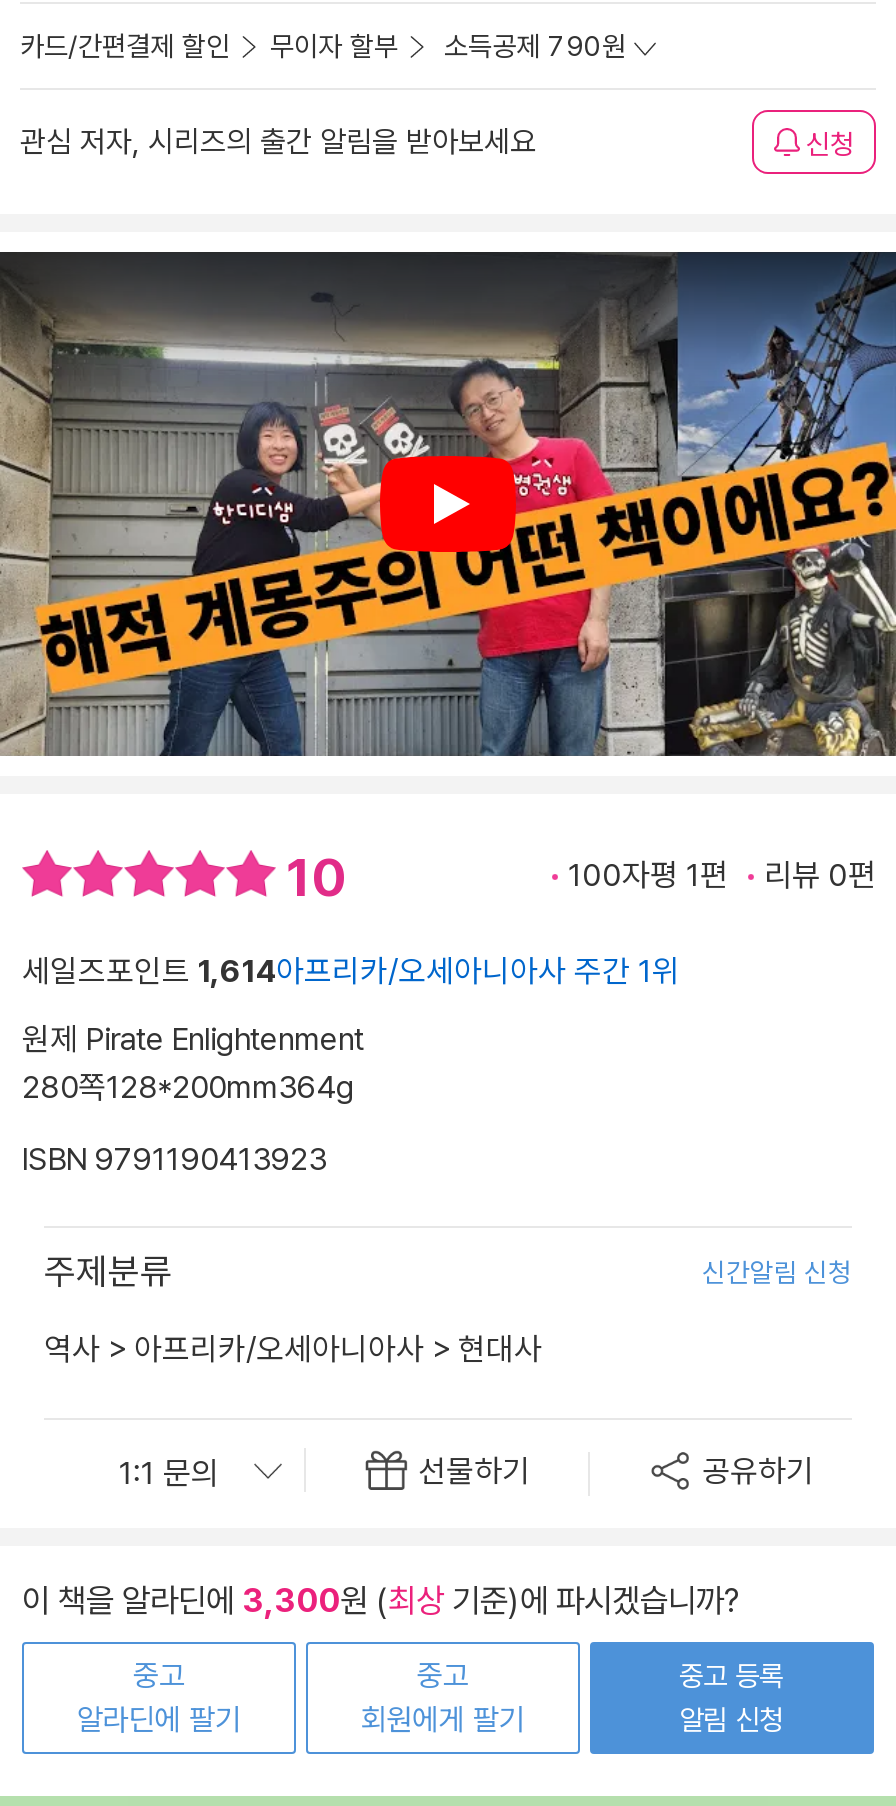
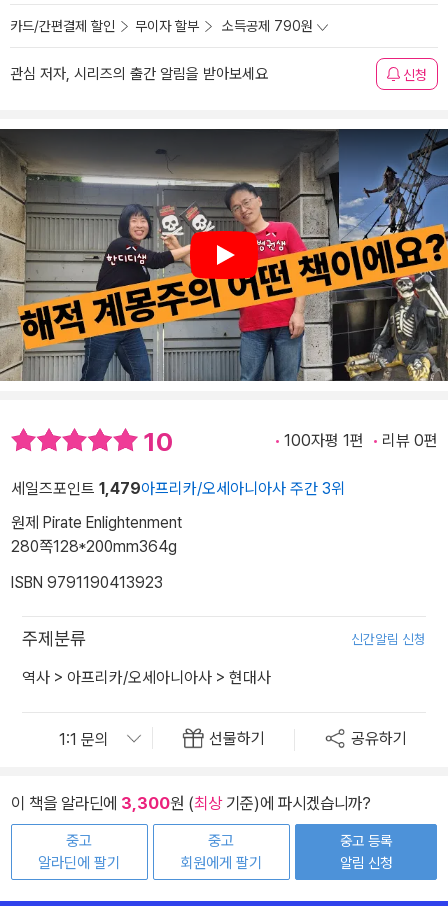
- 세일즈포인트 1,614아프리카/오세아니아사 주간 1위
+ 세일즈포인트 1,479아프리카/오세아니아사 주간 3위
